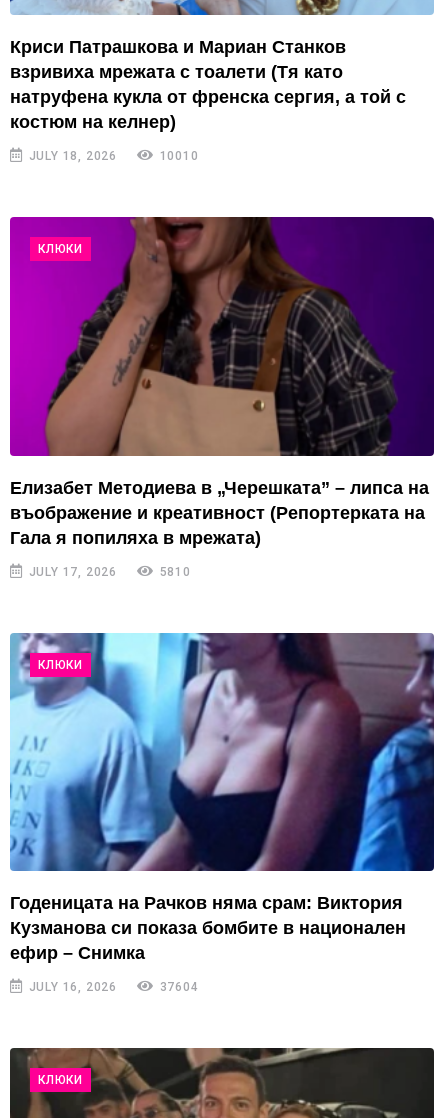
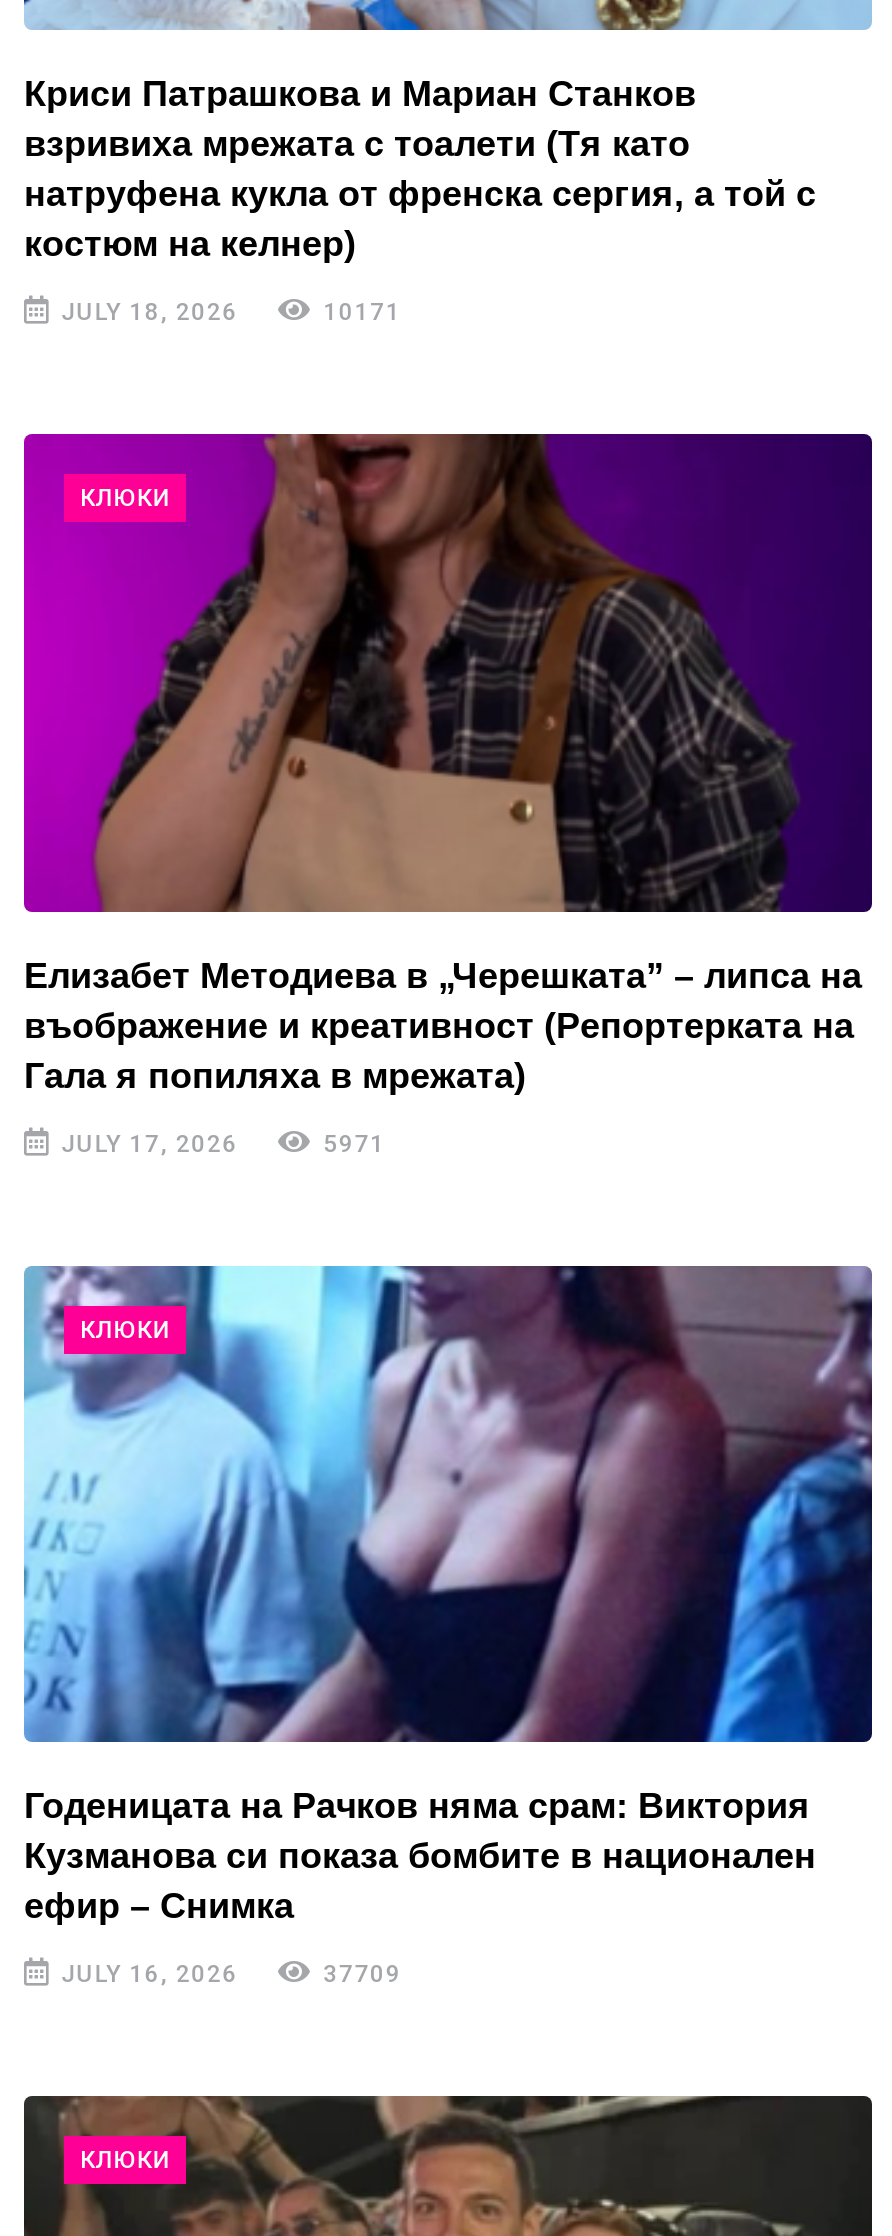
- 10010
+ 10171

- 5810
+ 5971

- 37604
+ 37709
